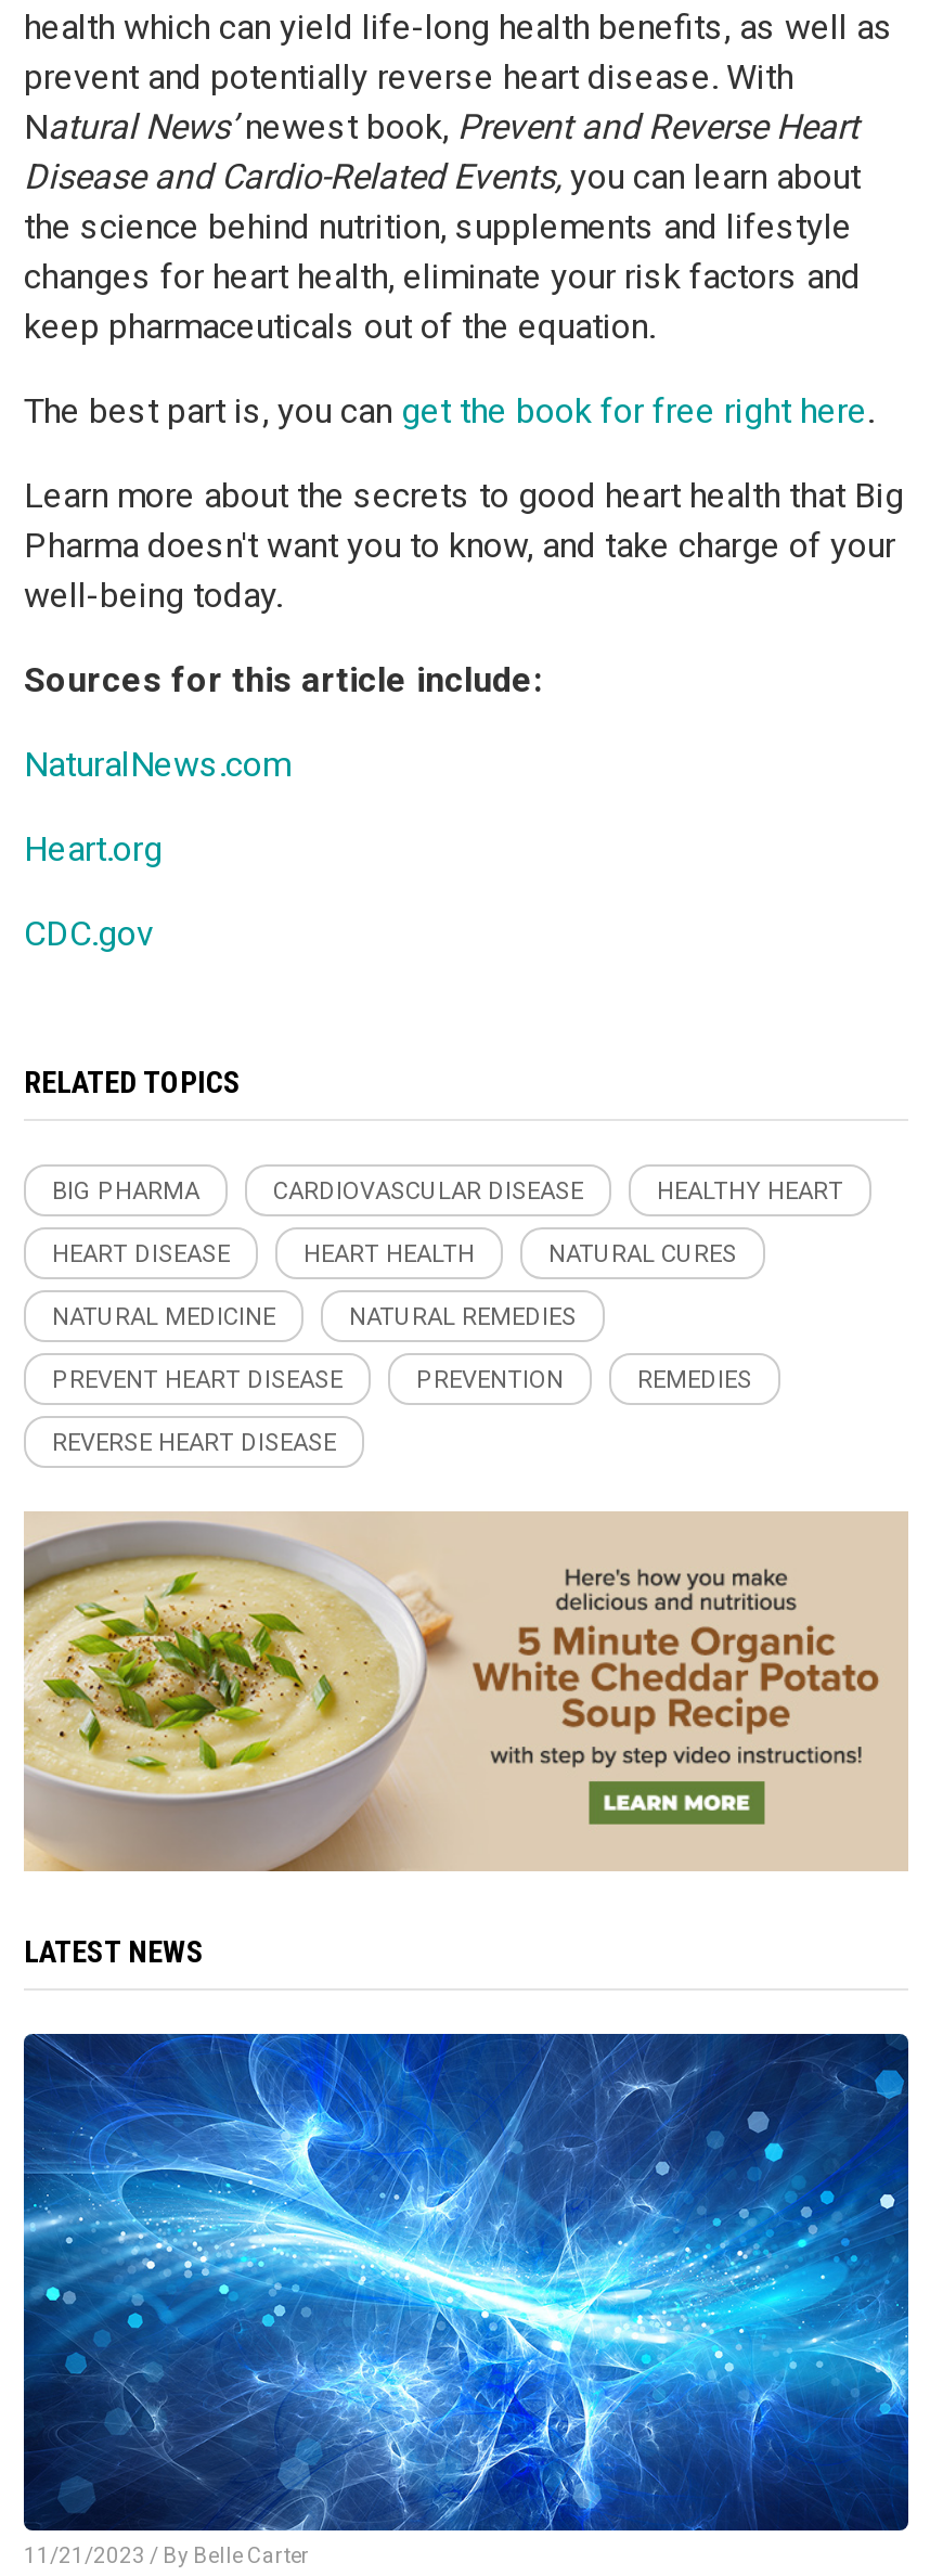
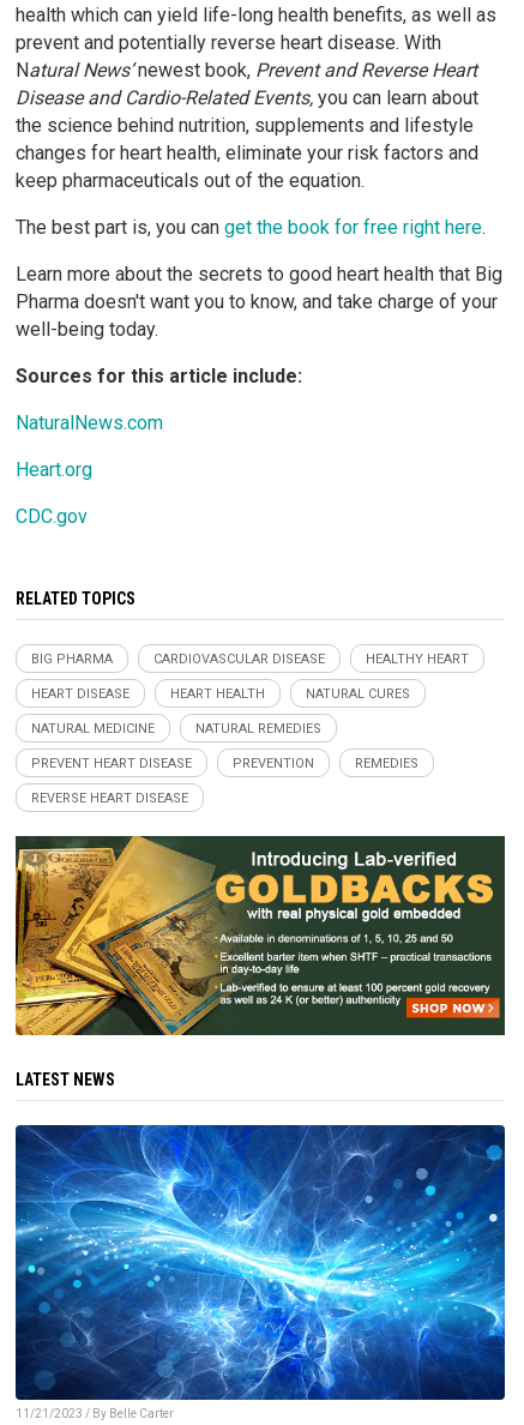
- [image]
+ [image]
